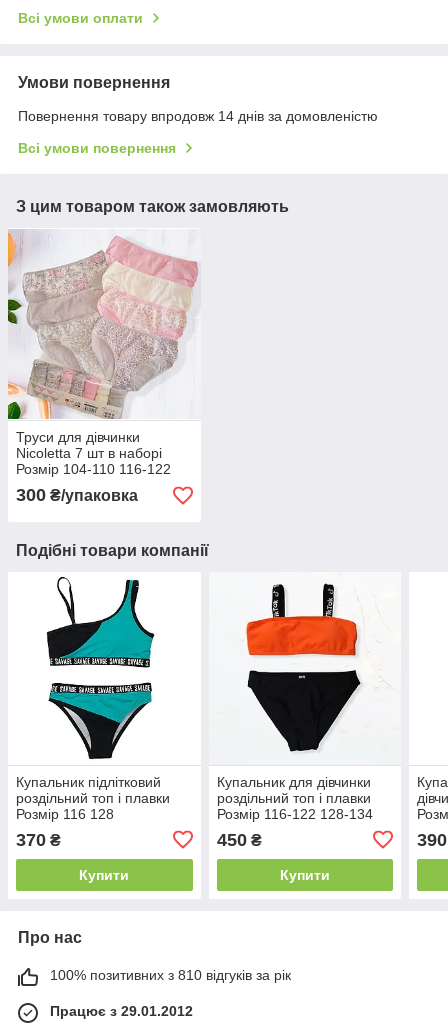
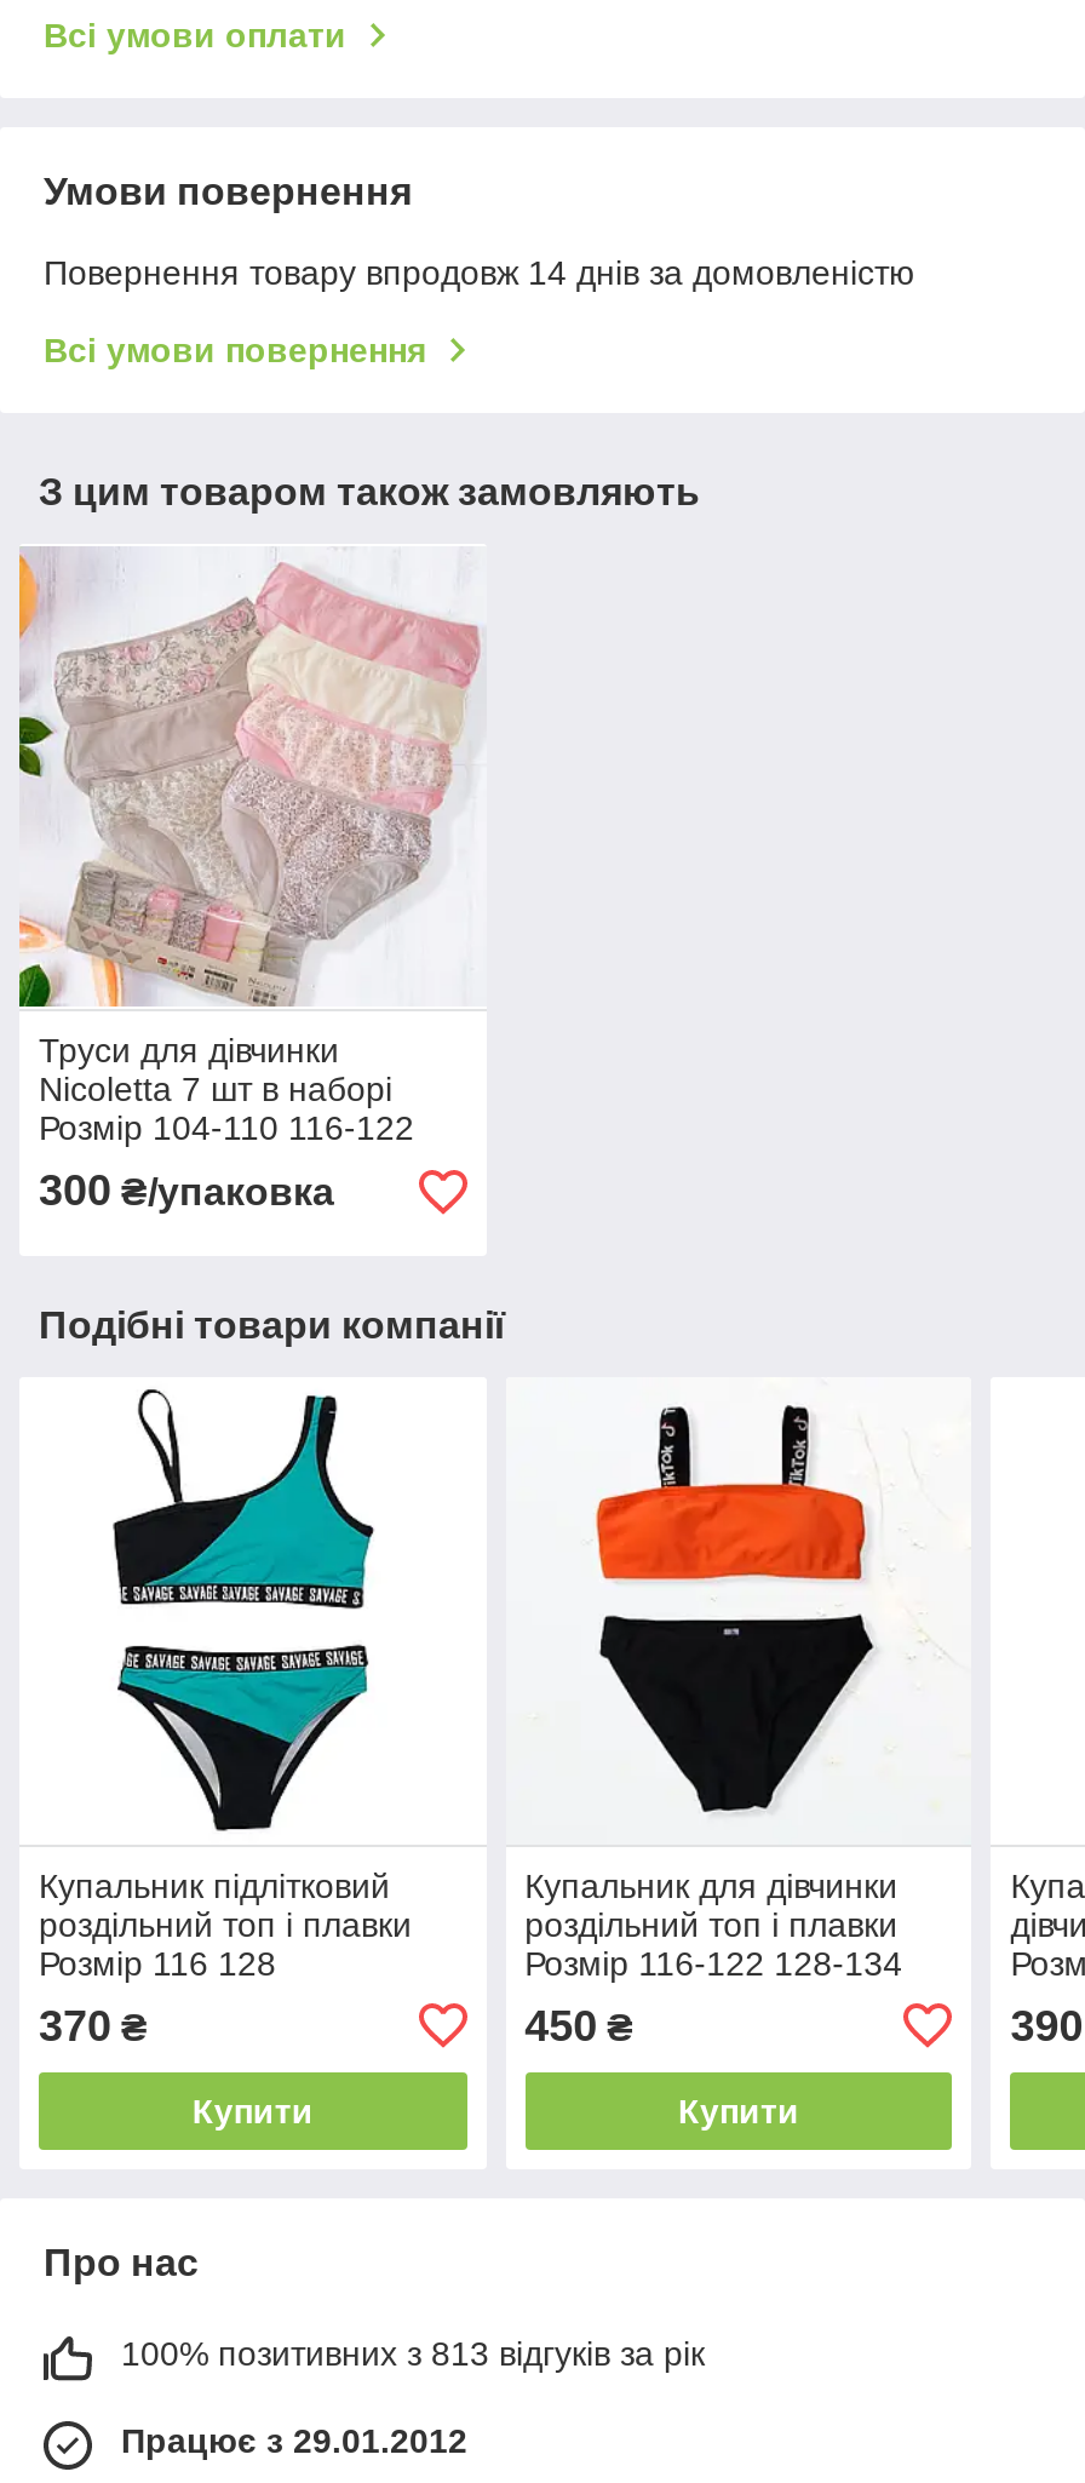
- 100% позитивних з 810 відгуків за рік
+ 100% позитивних з 813 відгуків за рік
